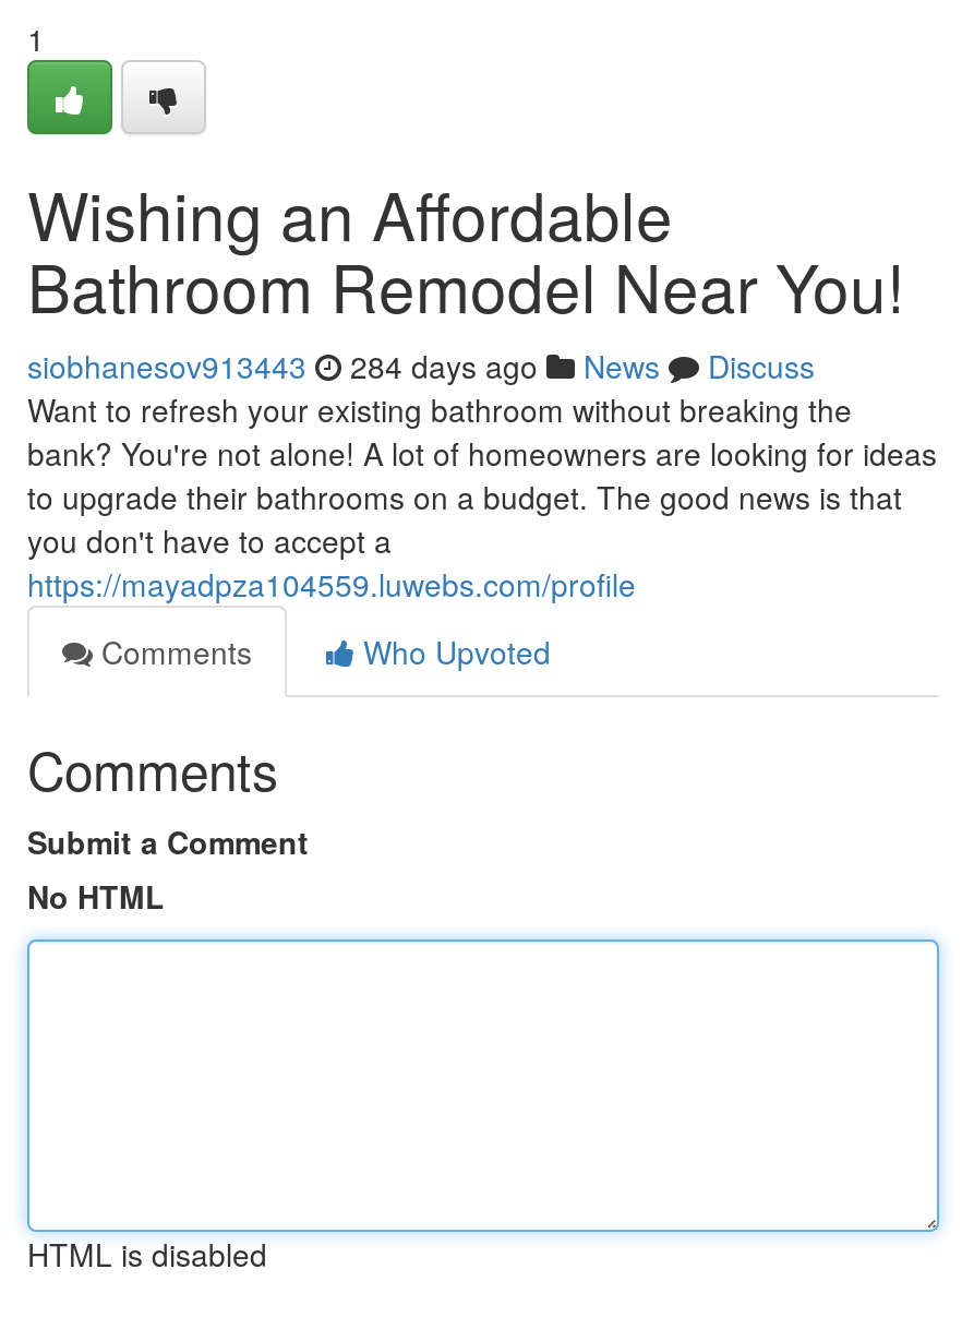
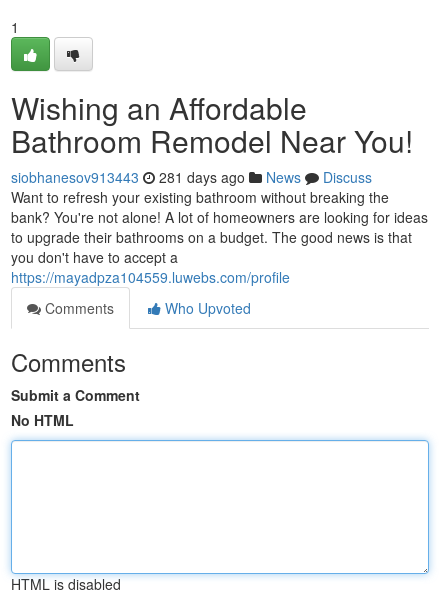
- siobhanesov913443 284 days ago News Discuss
+ siobhanesov913443 281 days ago News Discuss
